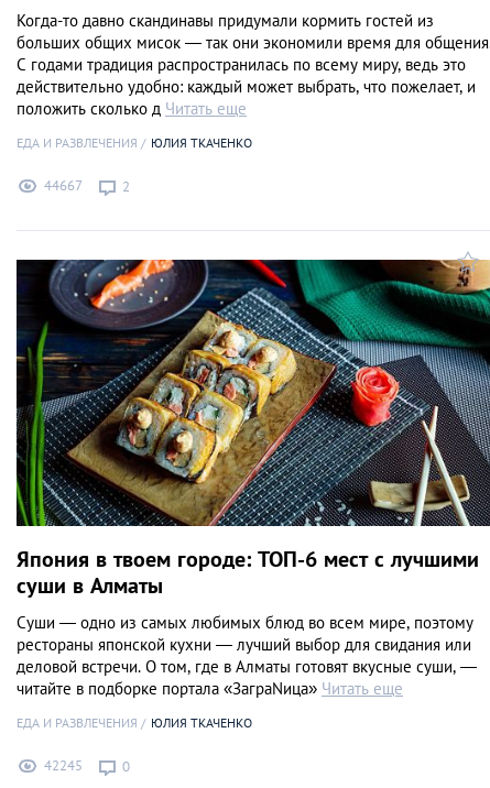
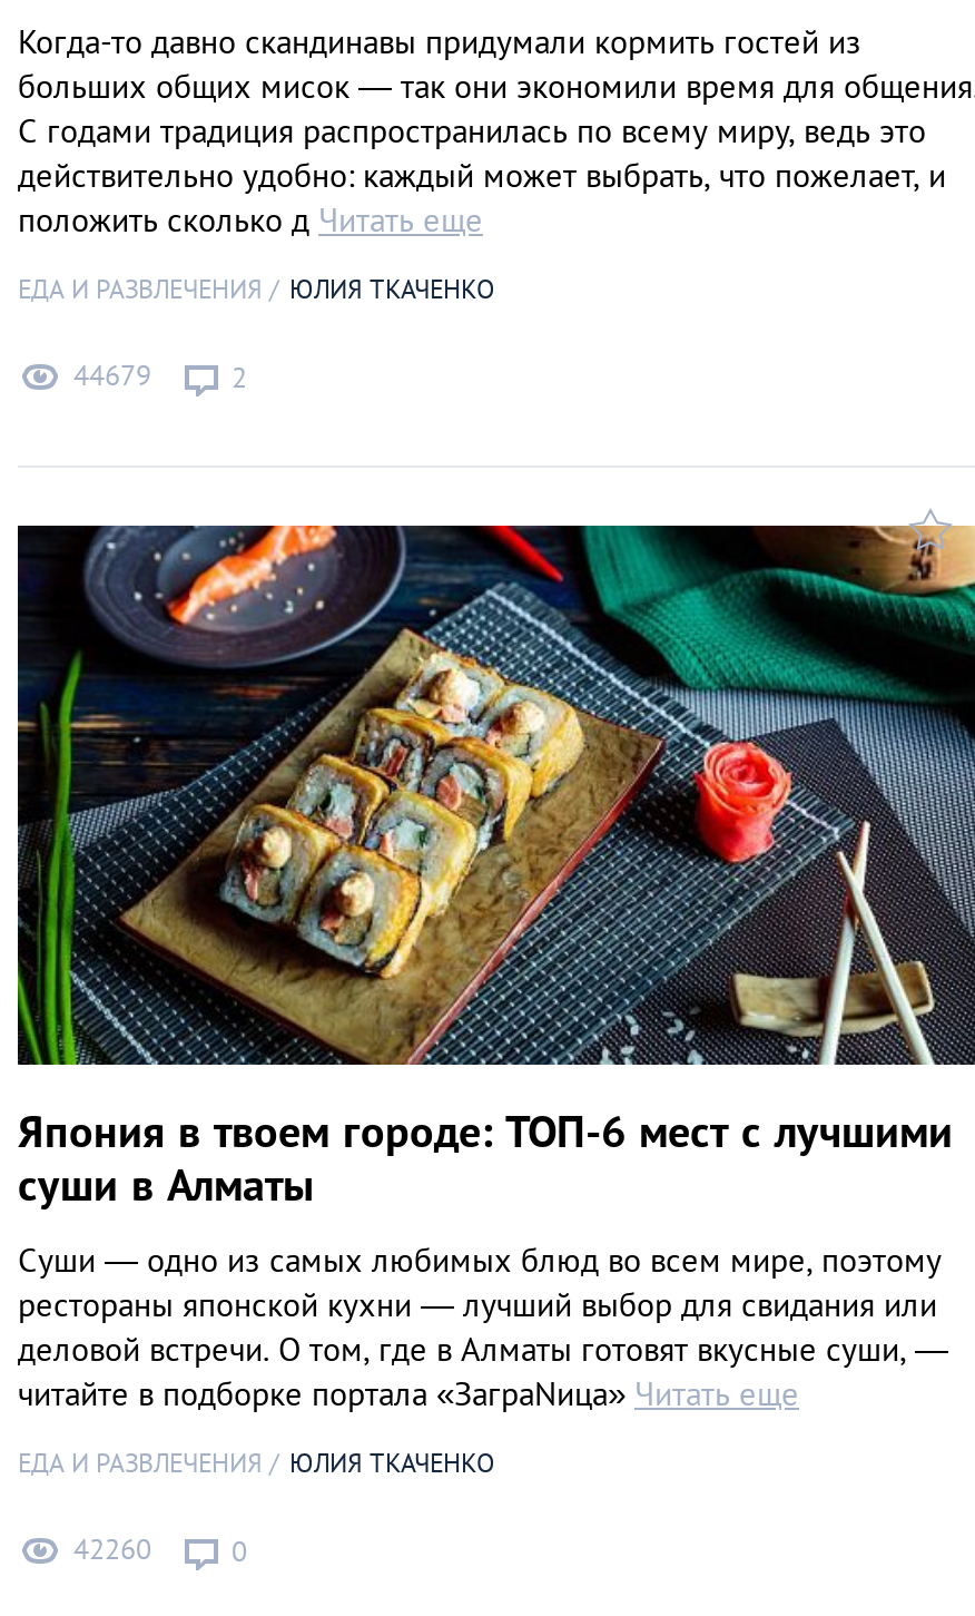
- 44667
+ 44679

- 42245
+ 42260
